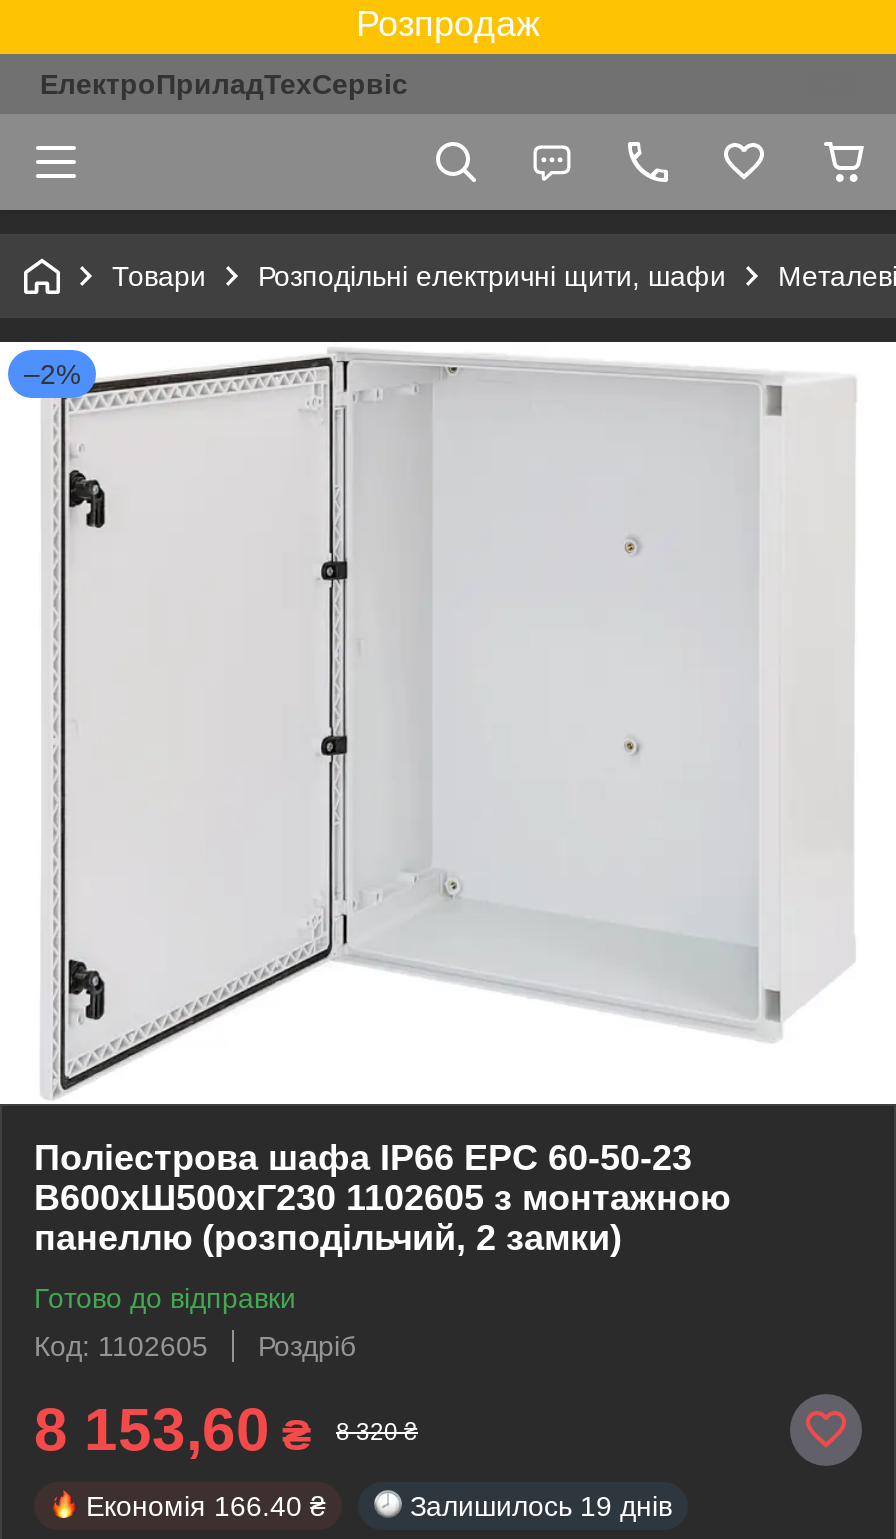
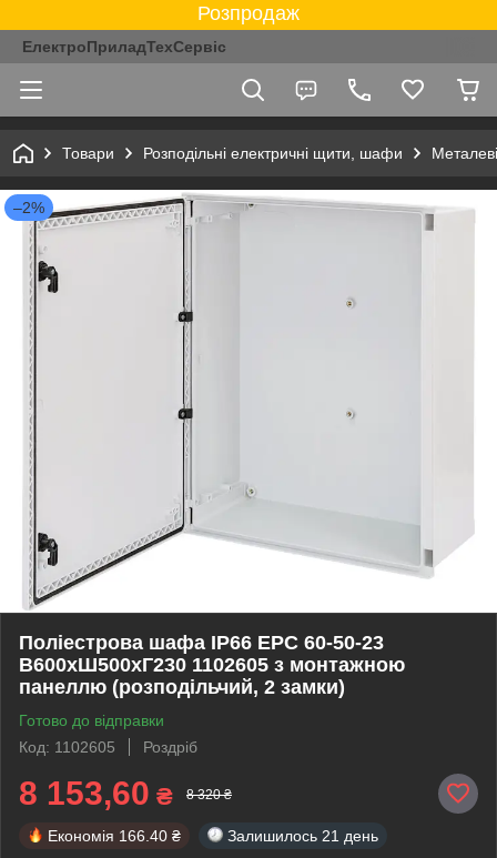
- Залишилось 19 днів
+ Залишилось 21 день
